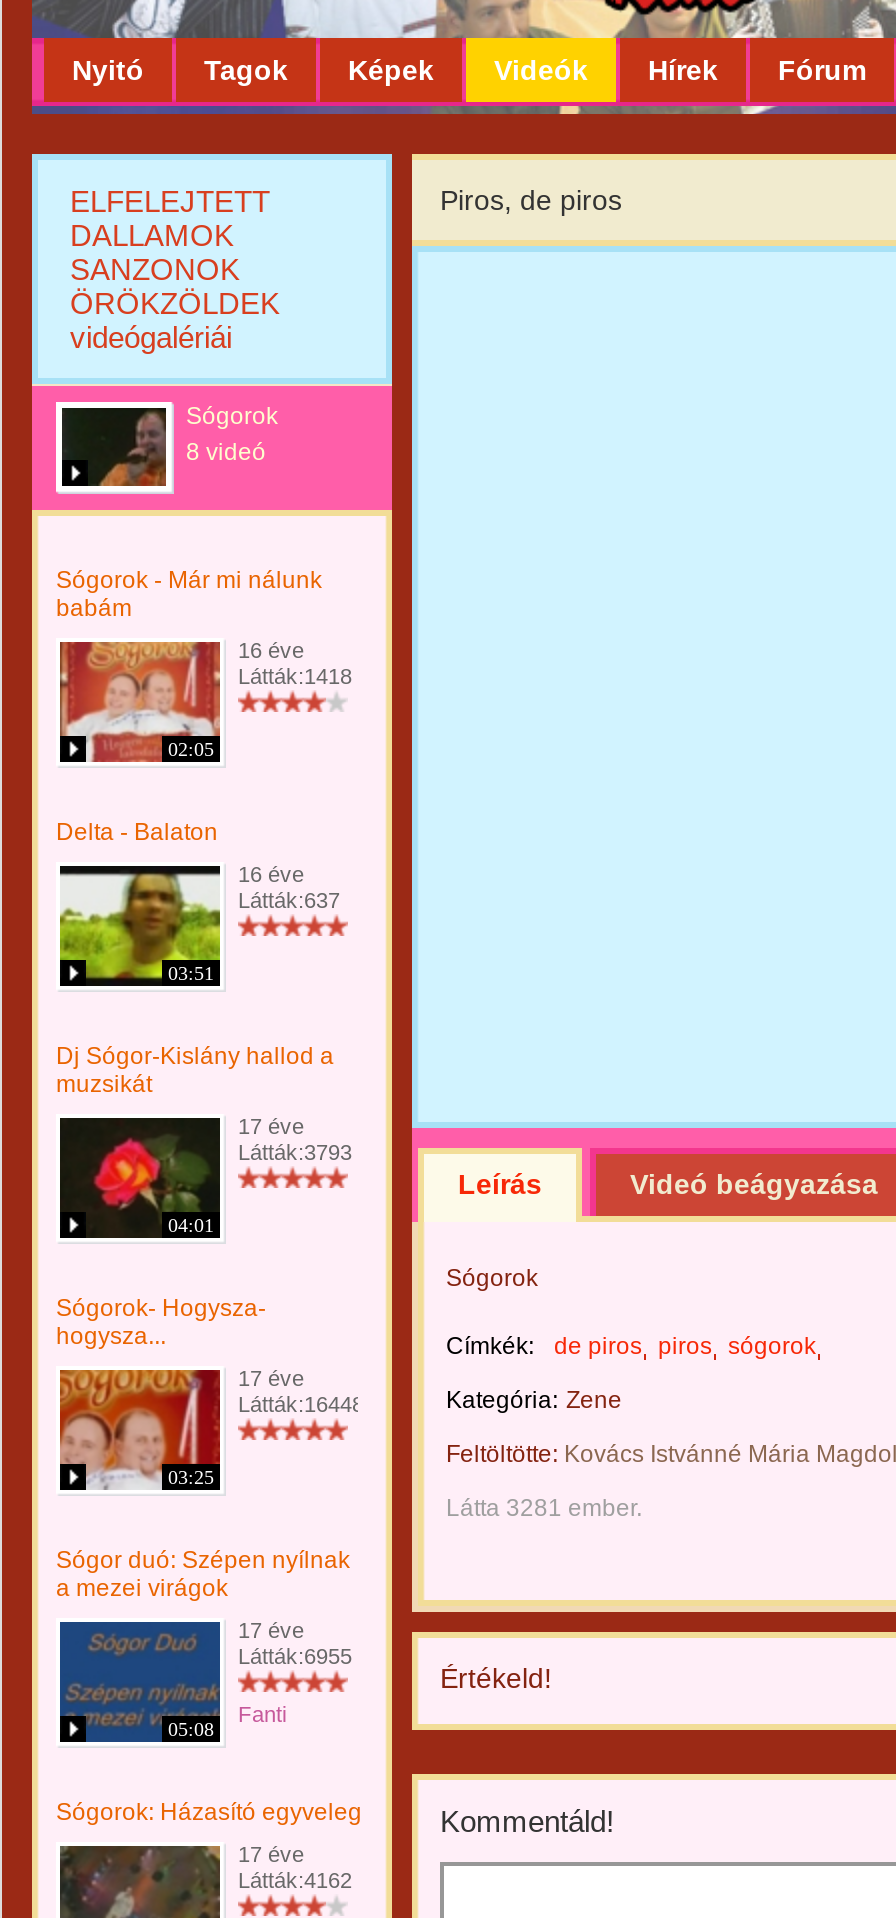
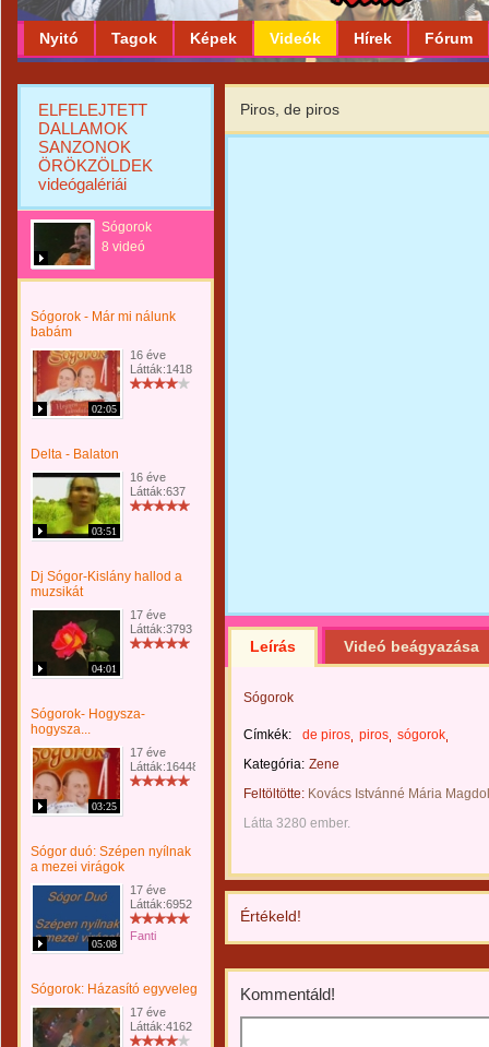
- Látta 3281 ember.
+ Látta 3280 ember.

- Látták:6955
+ Látták:6952
